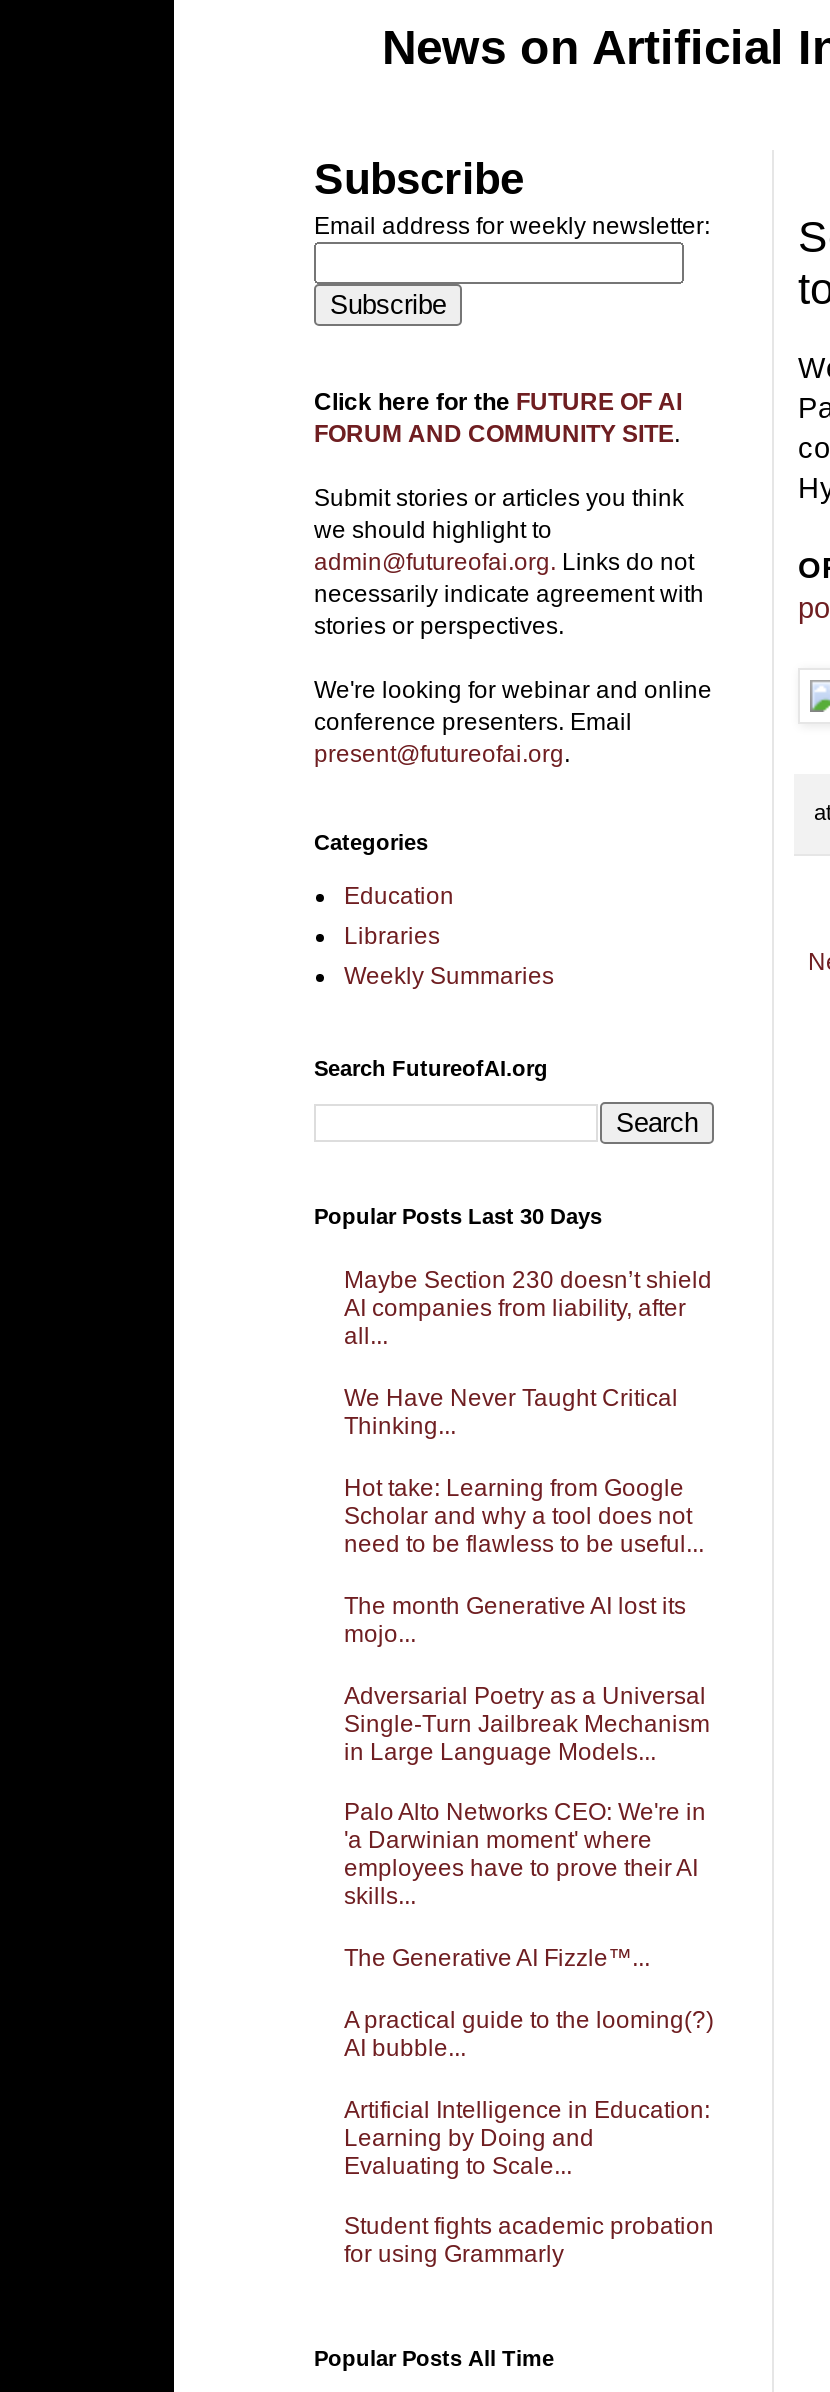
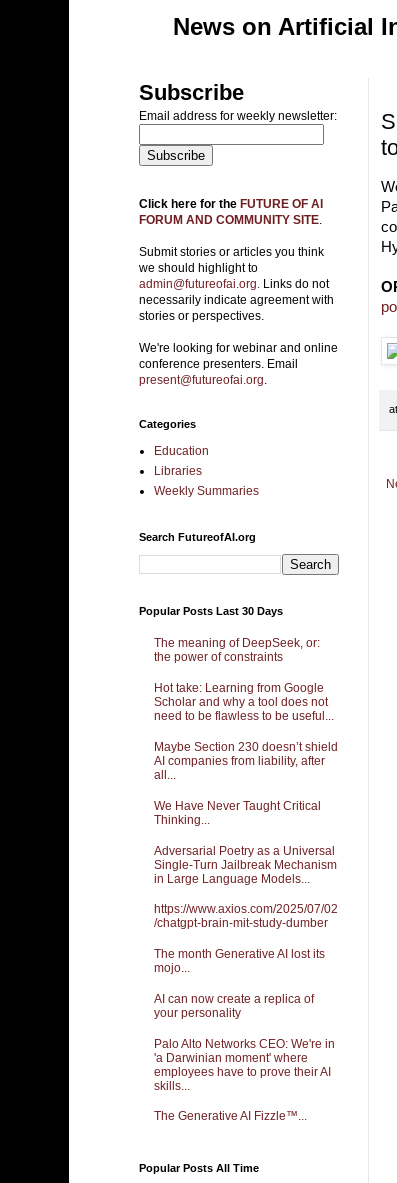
+ The meaning of DeepSeek, or:
+ the power of constraints

moved down: Maybe Section 230 doesn’t shield | AI companies from liability, after | all... | We Have Never Taught Critical | Thinking...

moved up: Hot take: Learning from Google | Scholar and why a tool does not | need to be flawless to be useful...

moved down: The month Generative AI lost its | mojo...

+ https://www.axios.com/2025/07/02
+ /chatgpt-brain-mit-study-dumber
+ AI can now create a replica of
+ your personality

moved down: Palo Alto Networks CEO: We're in | 'a Darwinian moment' where | employees have to prove their AI | skills... | The Generative AI Fizzle™...

- A practical guide to the looming(?)
- AI bubble...
- Artificial Intelligence in Education:
- Learning by Doing and
- Evaluating to Scale...
- Student fights academic probation
- for using Grammarly
